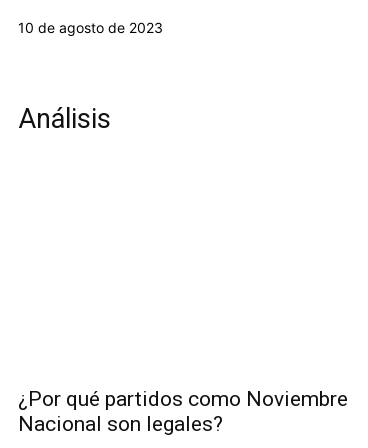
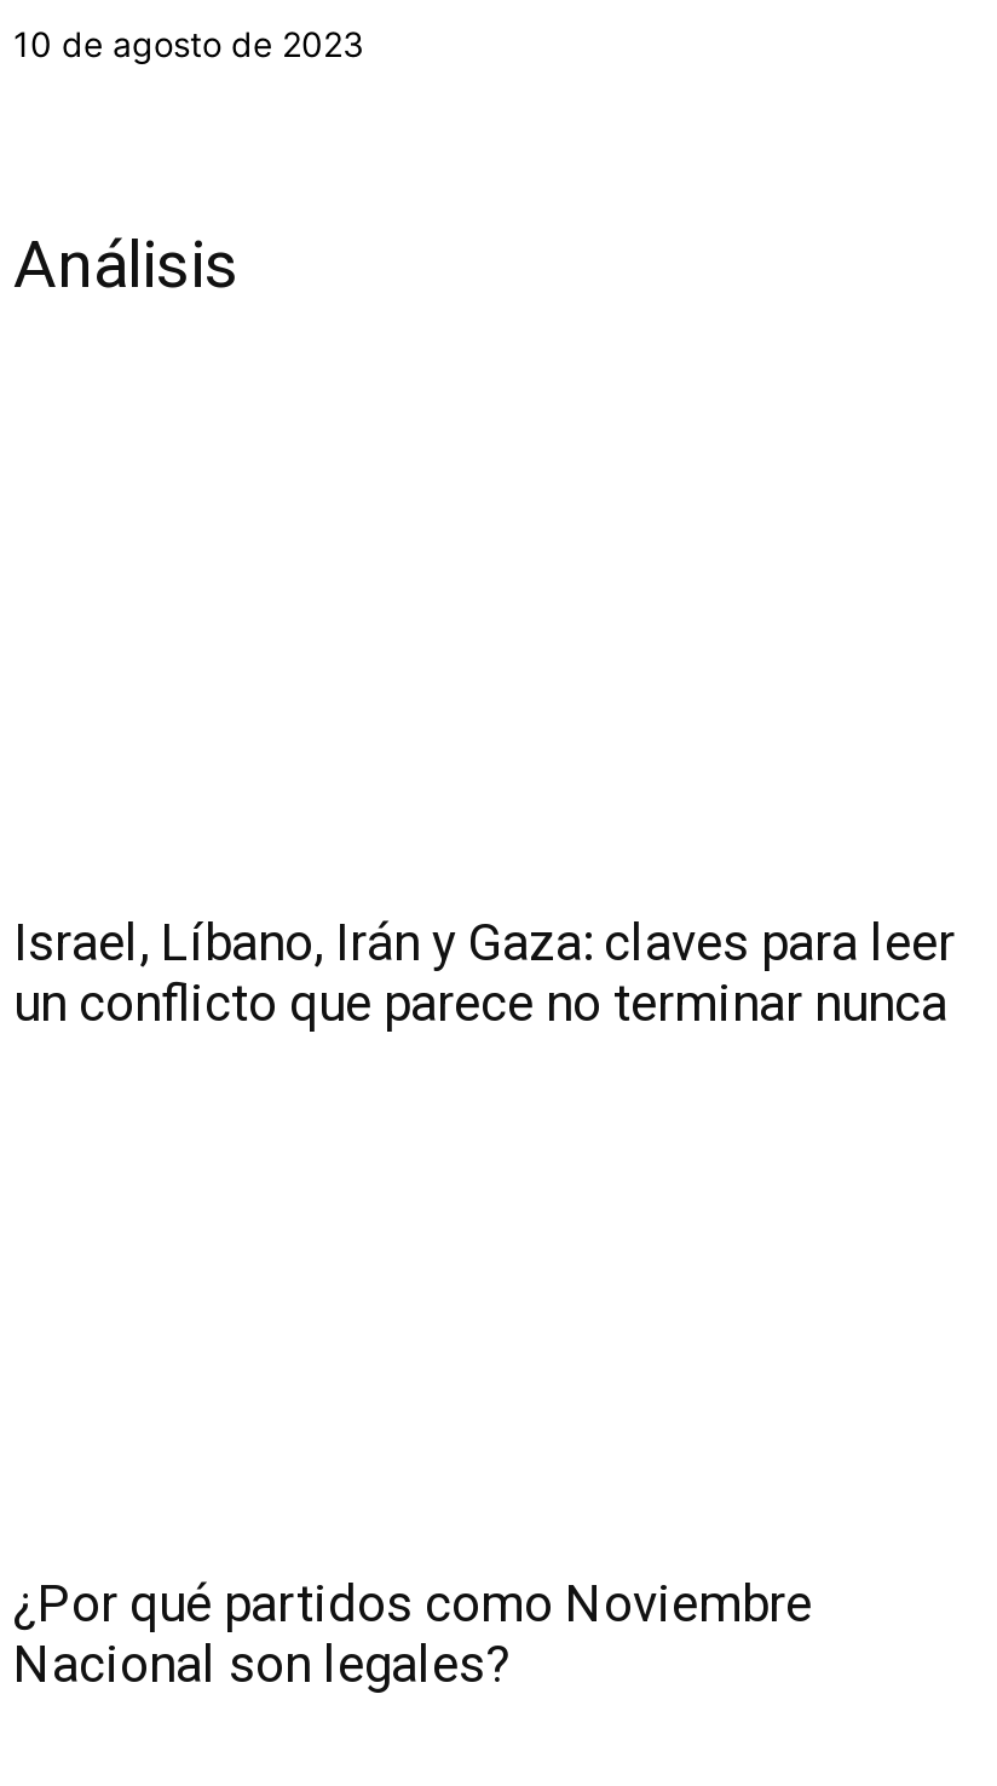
+ Israel, Líbano, Irán y Gaza: claves para leer
+ un conflicto que parece no terminar nunca
